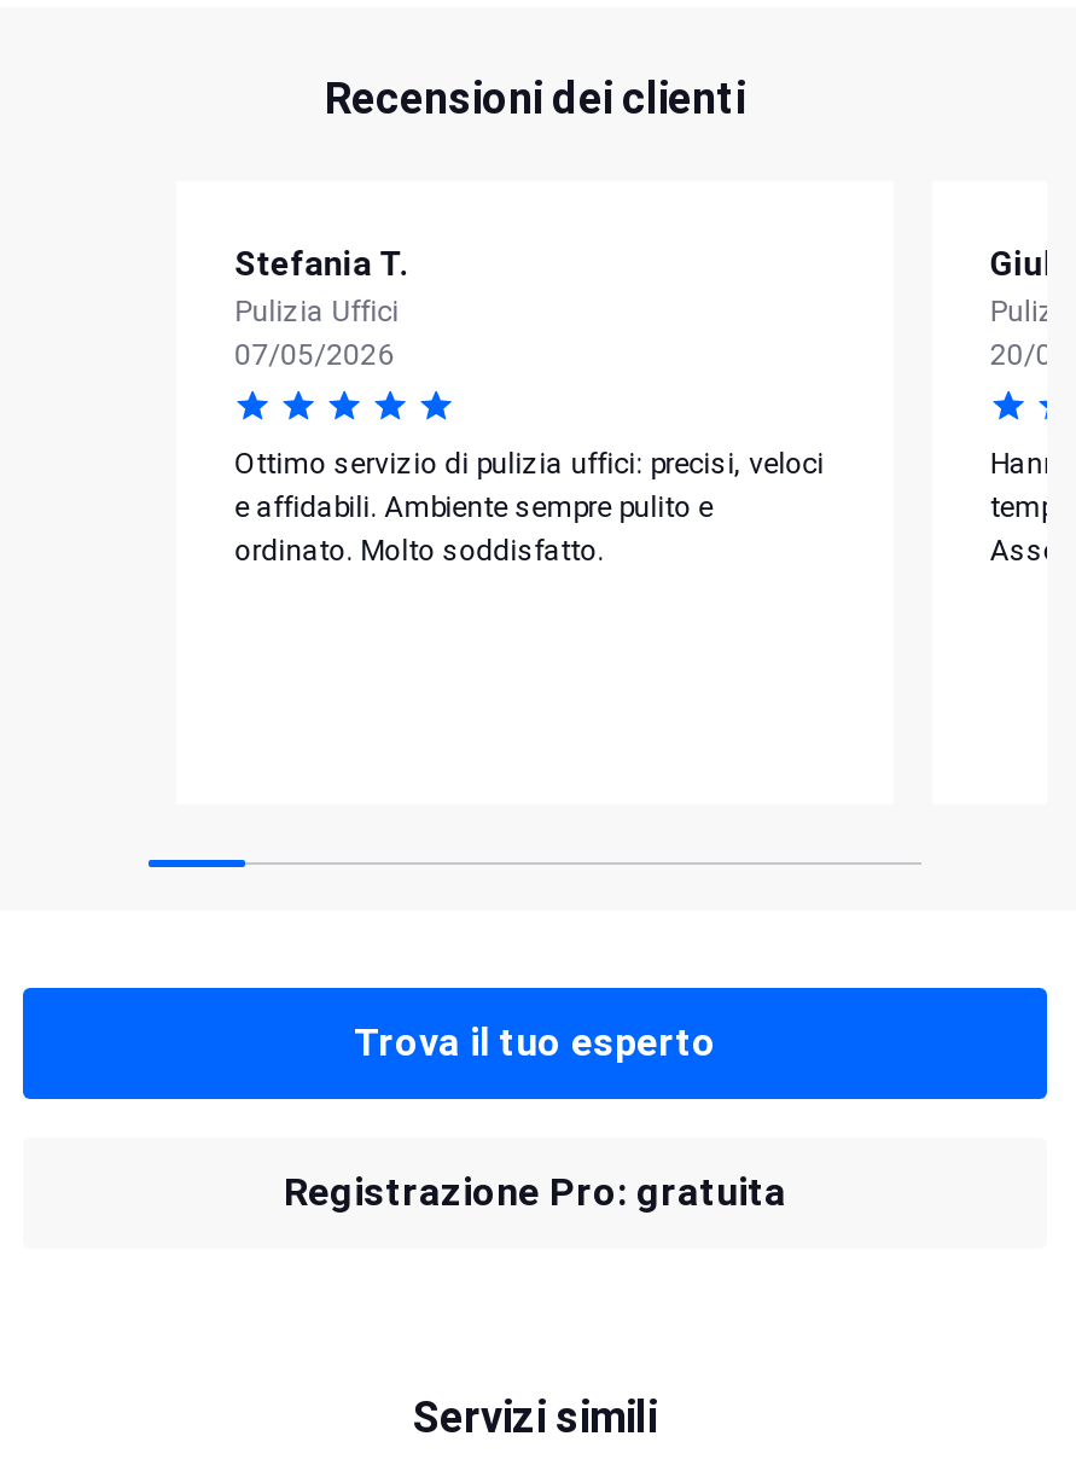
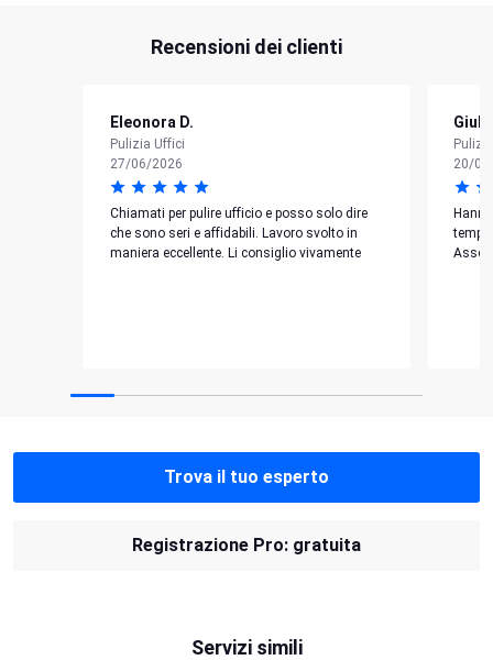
- Stefania T.
+ Eleonora D.

- 07/05/2026
+ 27/06/2026

- Ottimo servizio di pulizia uffici: precisi, veloci
- e affidabili. Ambiente sempre pulito e
- ordinato. Molto soddisfatto.
+ Chiamati per pulire ufficio e posso solo dire
+ che sono seri e affidabili. Lavoro svolto in
+ maniera eccellente. Li consiglio vivamente
